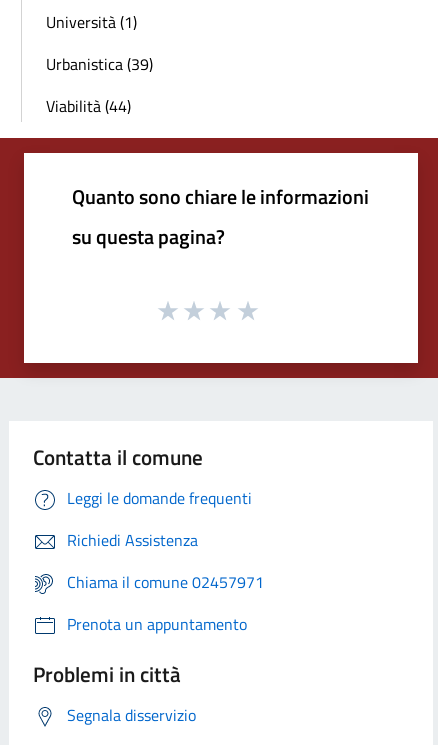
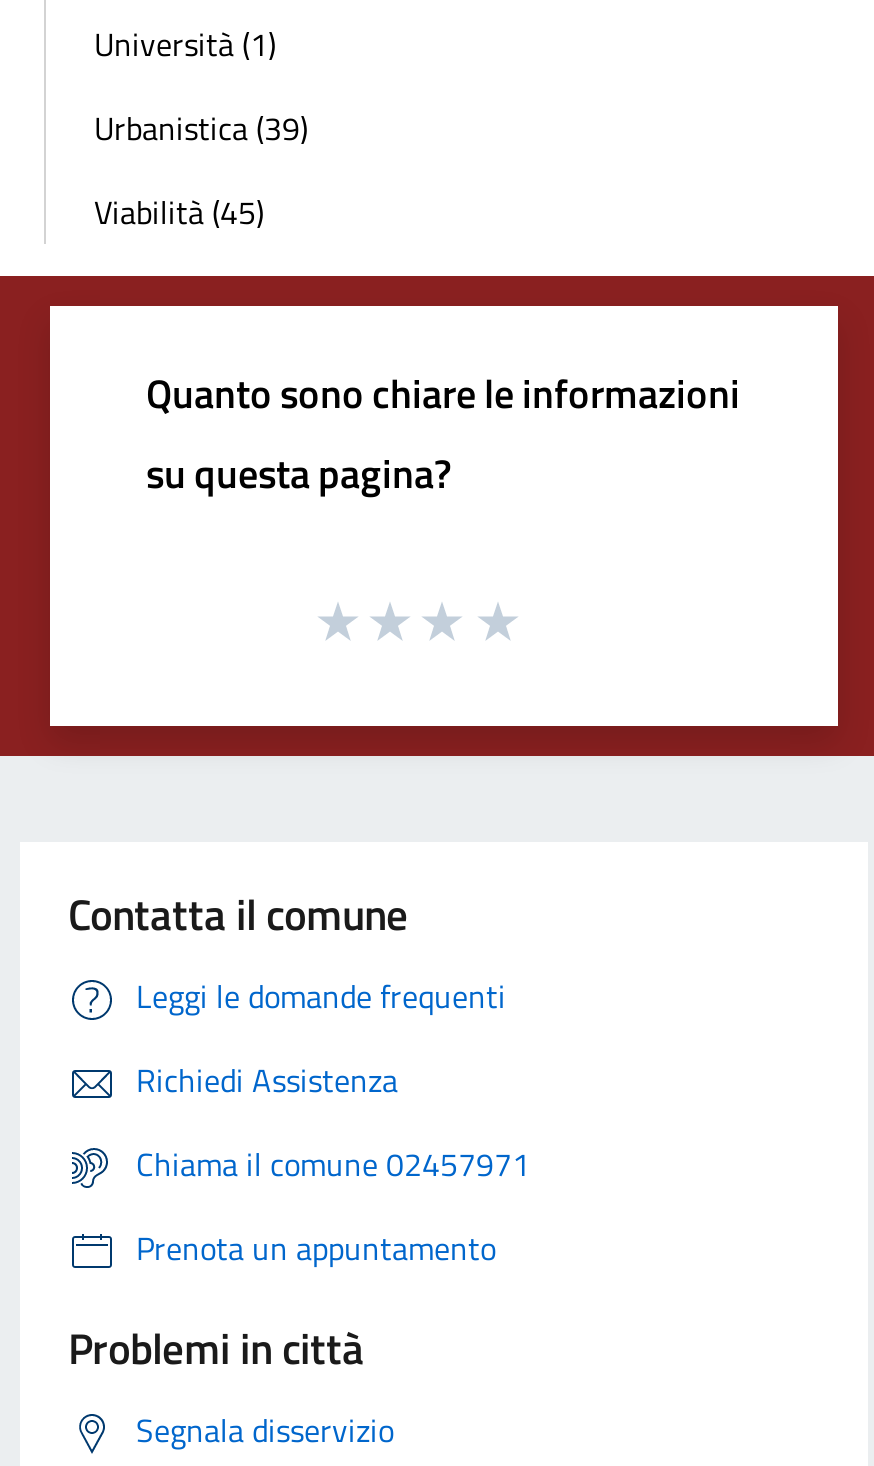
- Viabilità (44)
+ Viabilità (45)
